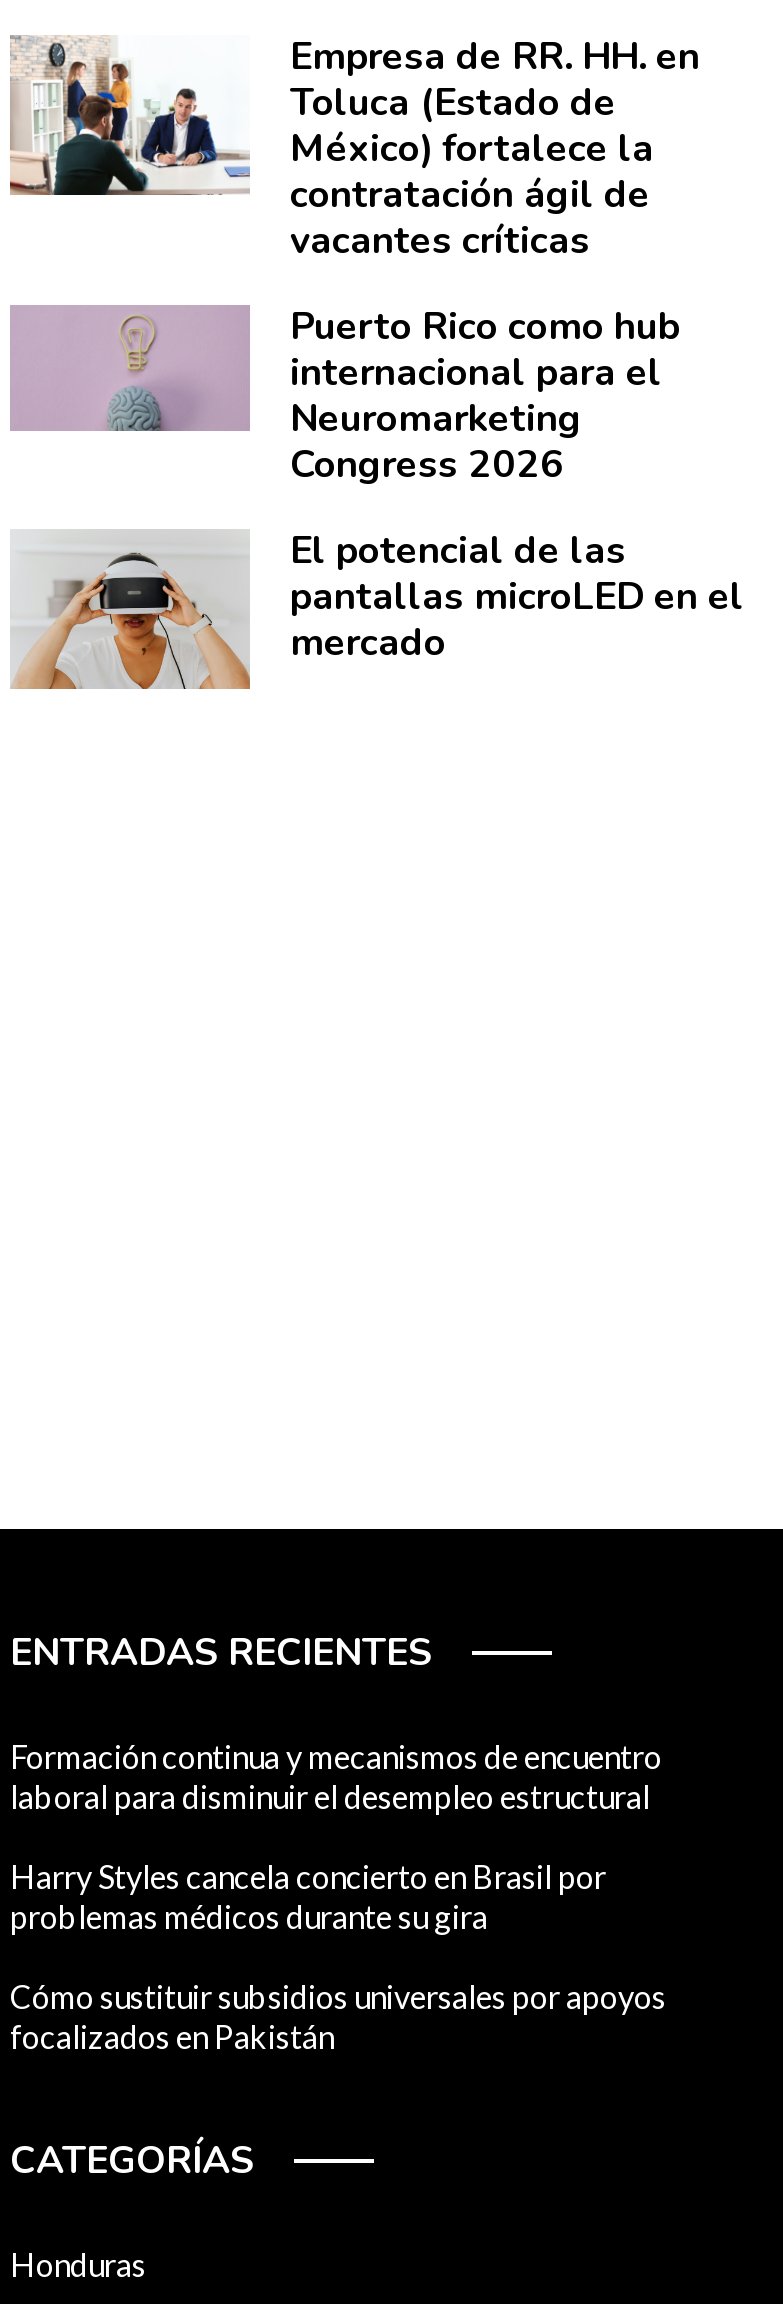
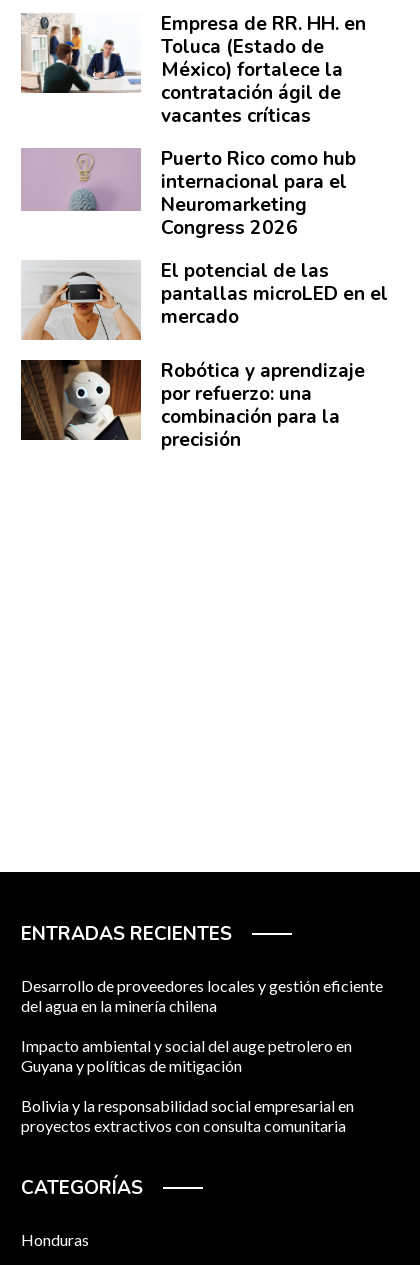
+ [image]
+ Robótica y aprendizaje
+ por refuerzo: una
+ combinación para la
+ precisión

- Formación continua y mecanismos de encuentro
- laboral para disminuir el desempleo estructural
+ Desarrollo de proveedores locales y gestión eficiente
+ del agua en la minería chilena

- Harry Styles cancela concierto en Brasil por
- problemas médicos durante su gira
+ Impacto ambiental y social del auge petrolero en
+ Guyana y políticas de mitigación

- Cómo sustituir subsidios universales por apoyos
- focalizados en Pakistán
+ Bolivia y la responsabilidad social empresarial en
+ proyectos extractivos con consulta comunitaria
